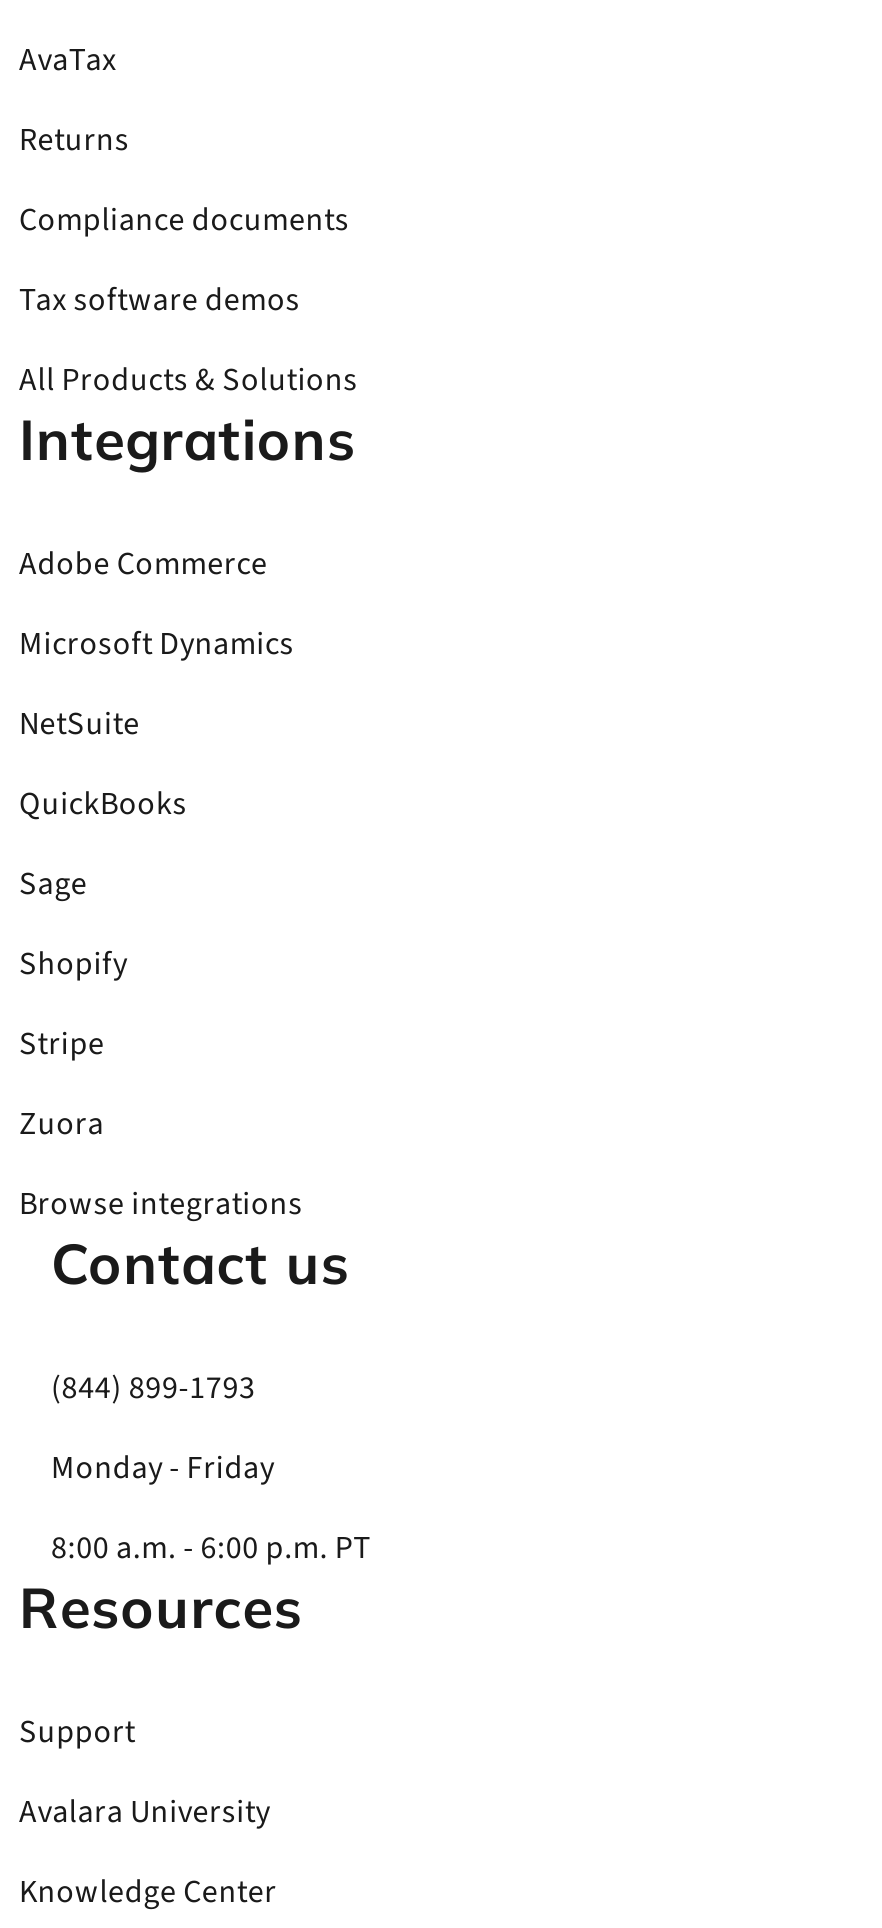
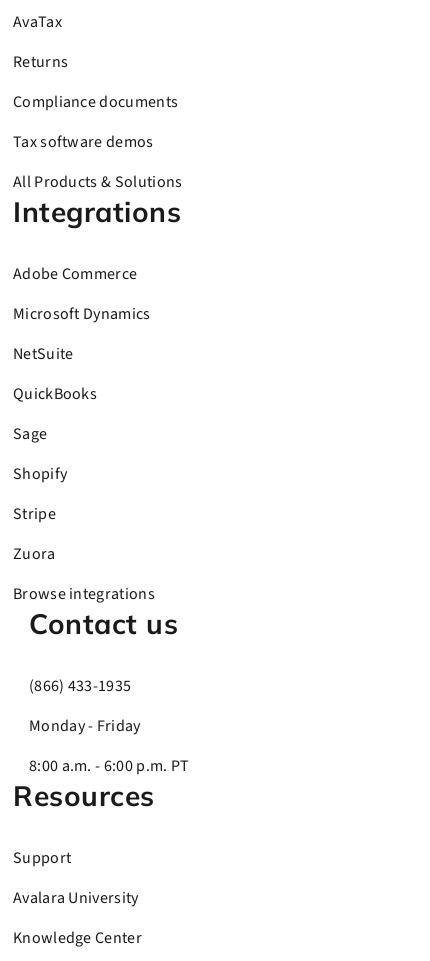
- (844) 899-1793
+ (866) 433-1935
